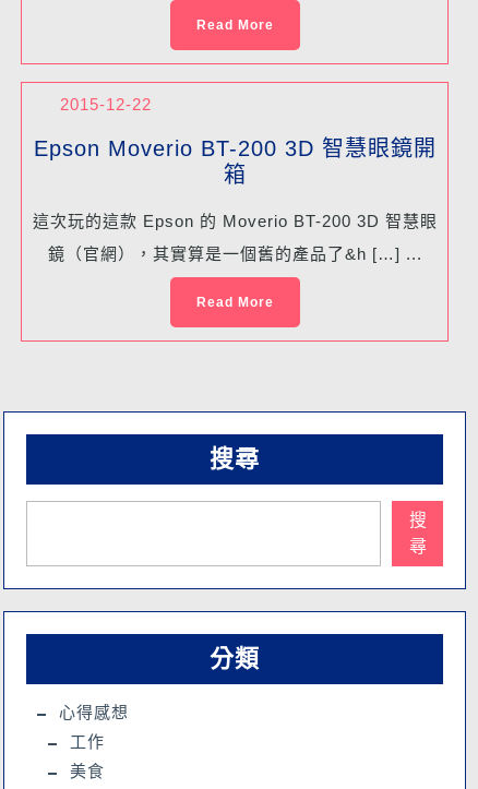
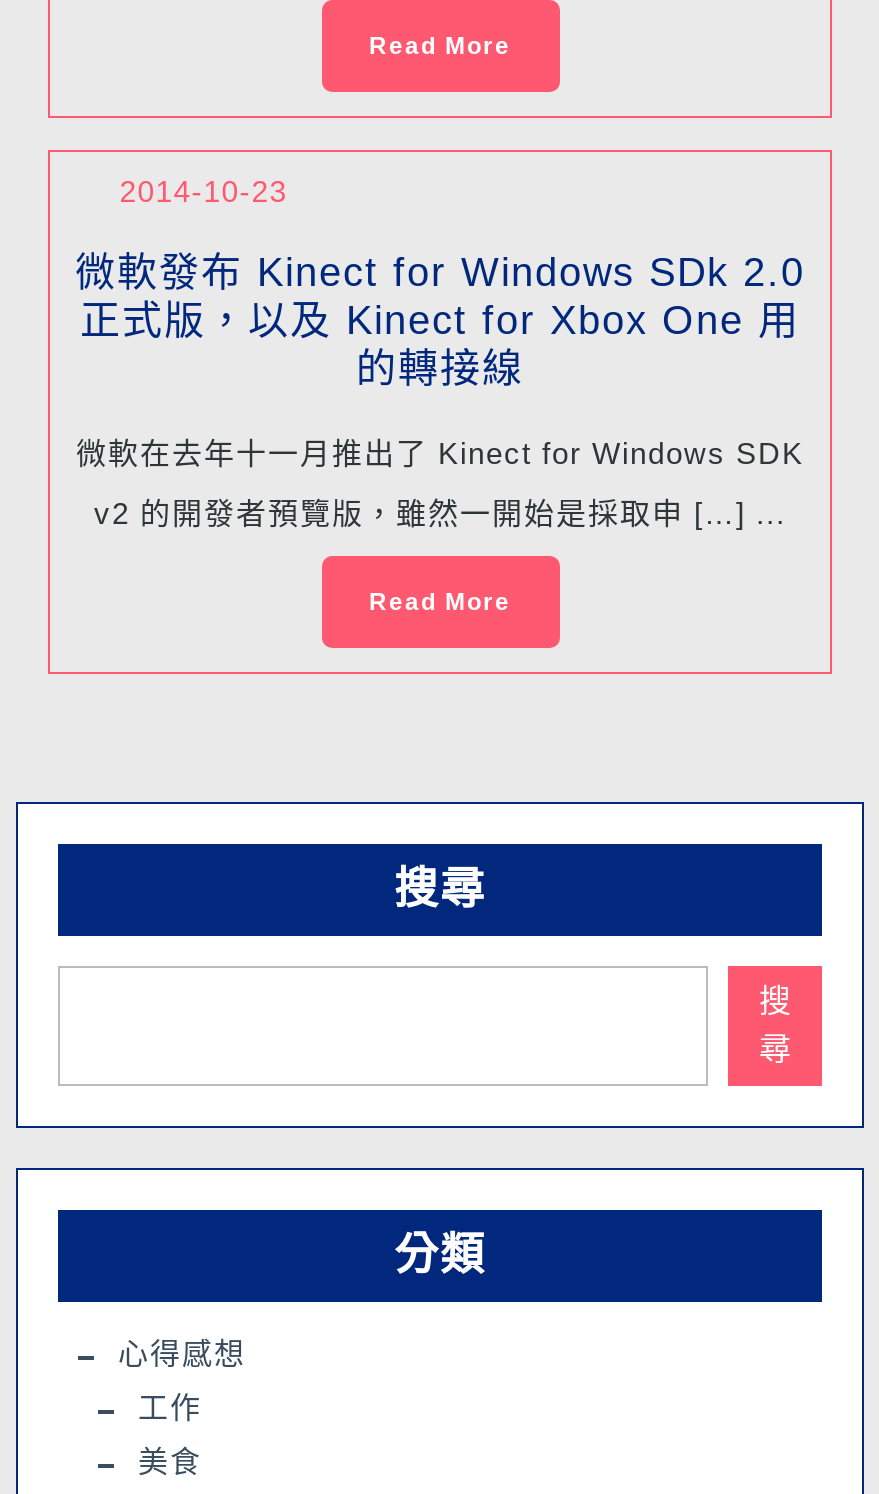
- 2015-12-22
+ 2014-10-23

- Epson Moverio BT-200 3D 智慧眼鏡開
- 箱
+ 微軟發布 Kinect for Windows SDk 2.0
+ 正式版，以及 Kinect for Xbox One 用
+ 的轉接線

- 這次玩的這款 Epson 的 Moverio BT-200 3D 智慧眼
+ 微軟在去年十一月推出了 Kinect for Windows SDK

- 鏡（官網），其實算是一個舊的產品了&h […] ...
+ v2 的開發者預覽版，雖然一開始是採取申 […] ...
